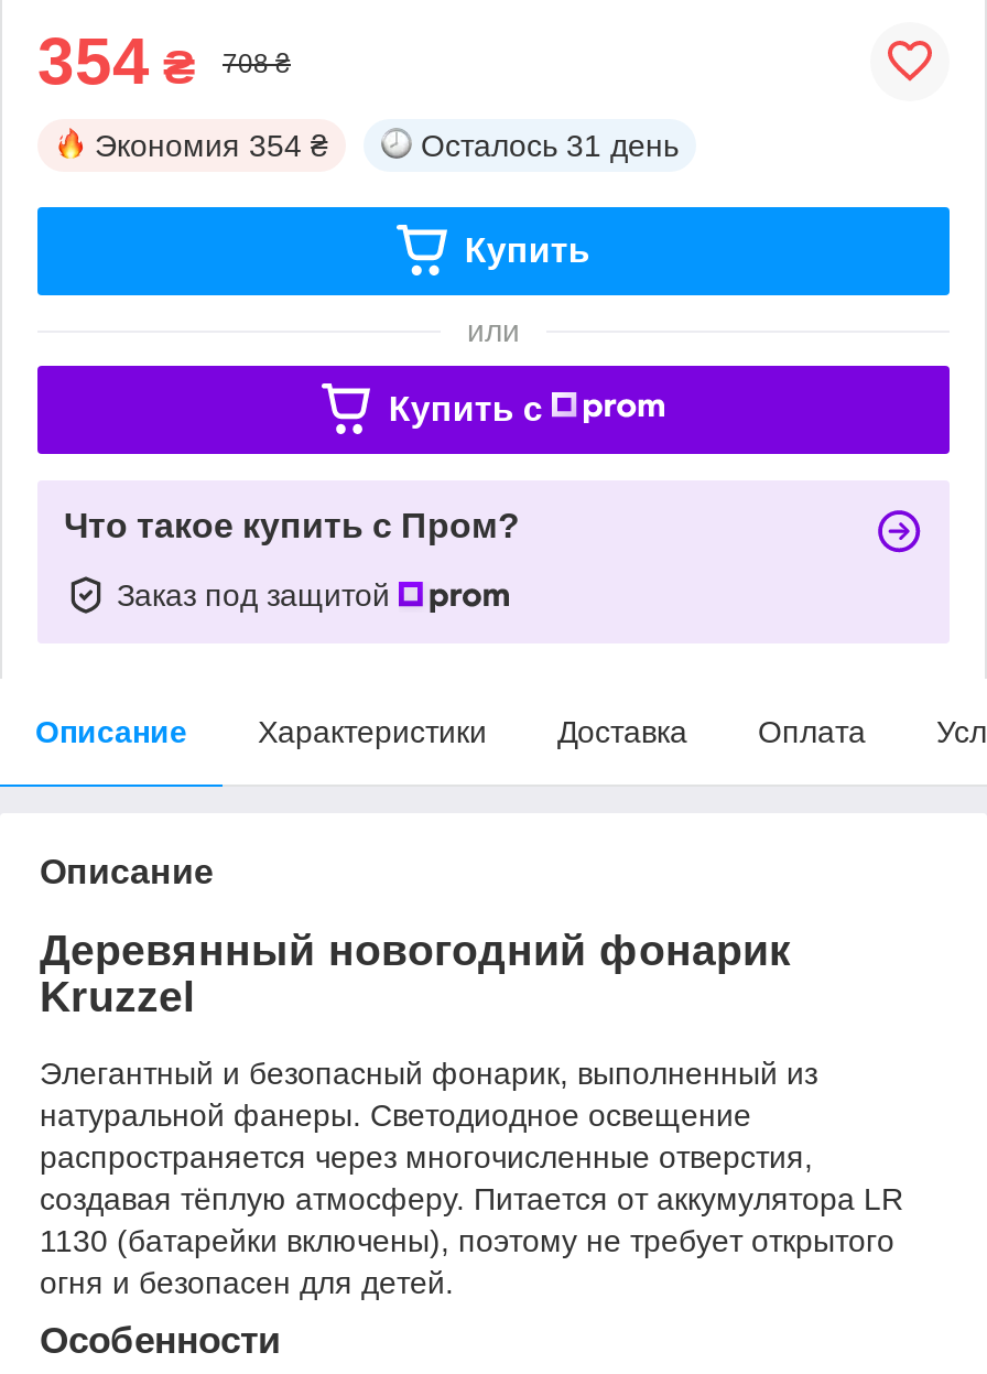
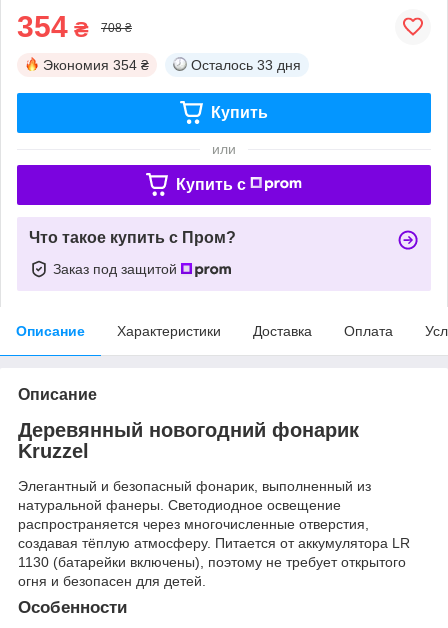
- Осталось 31 день
+ Осталось 33 дня
